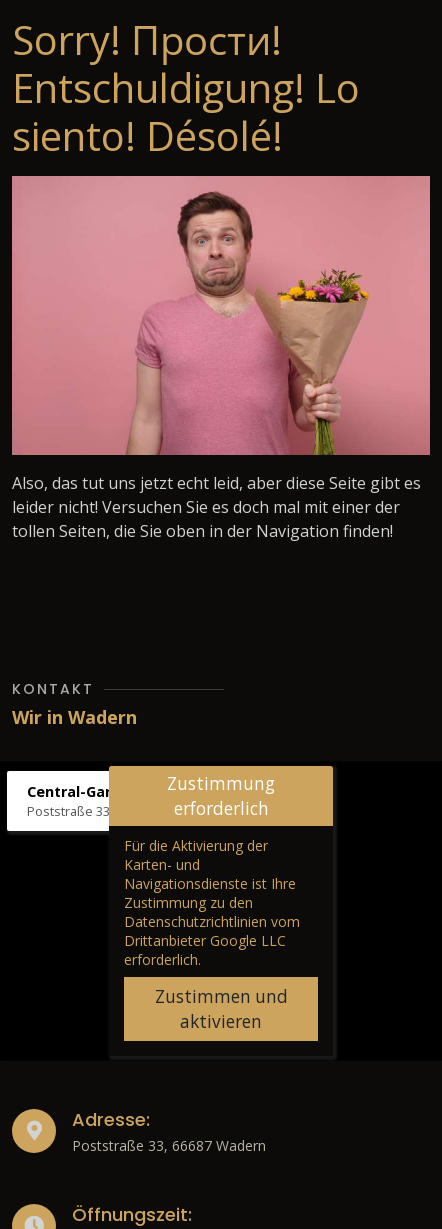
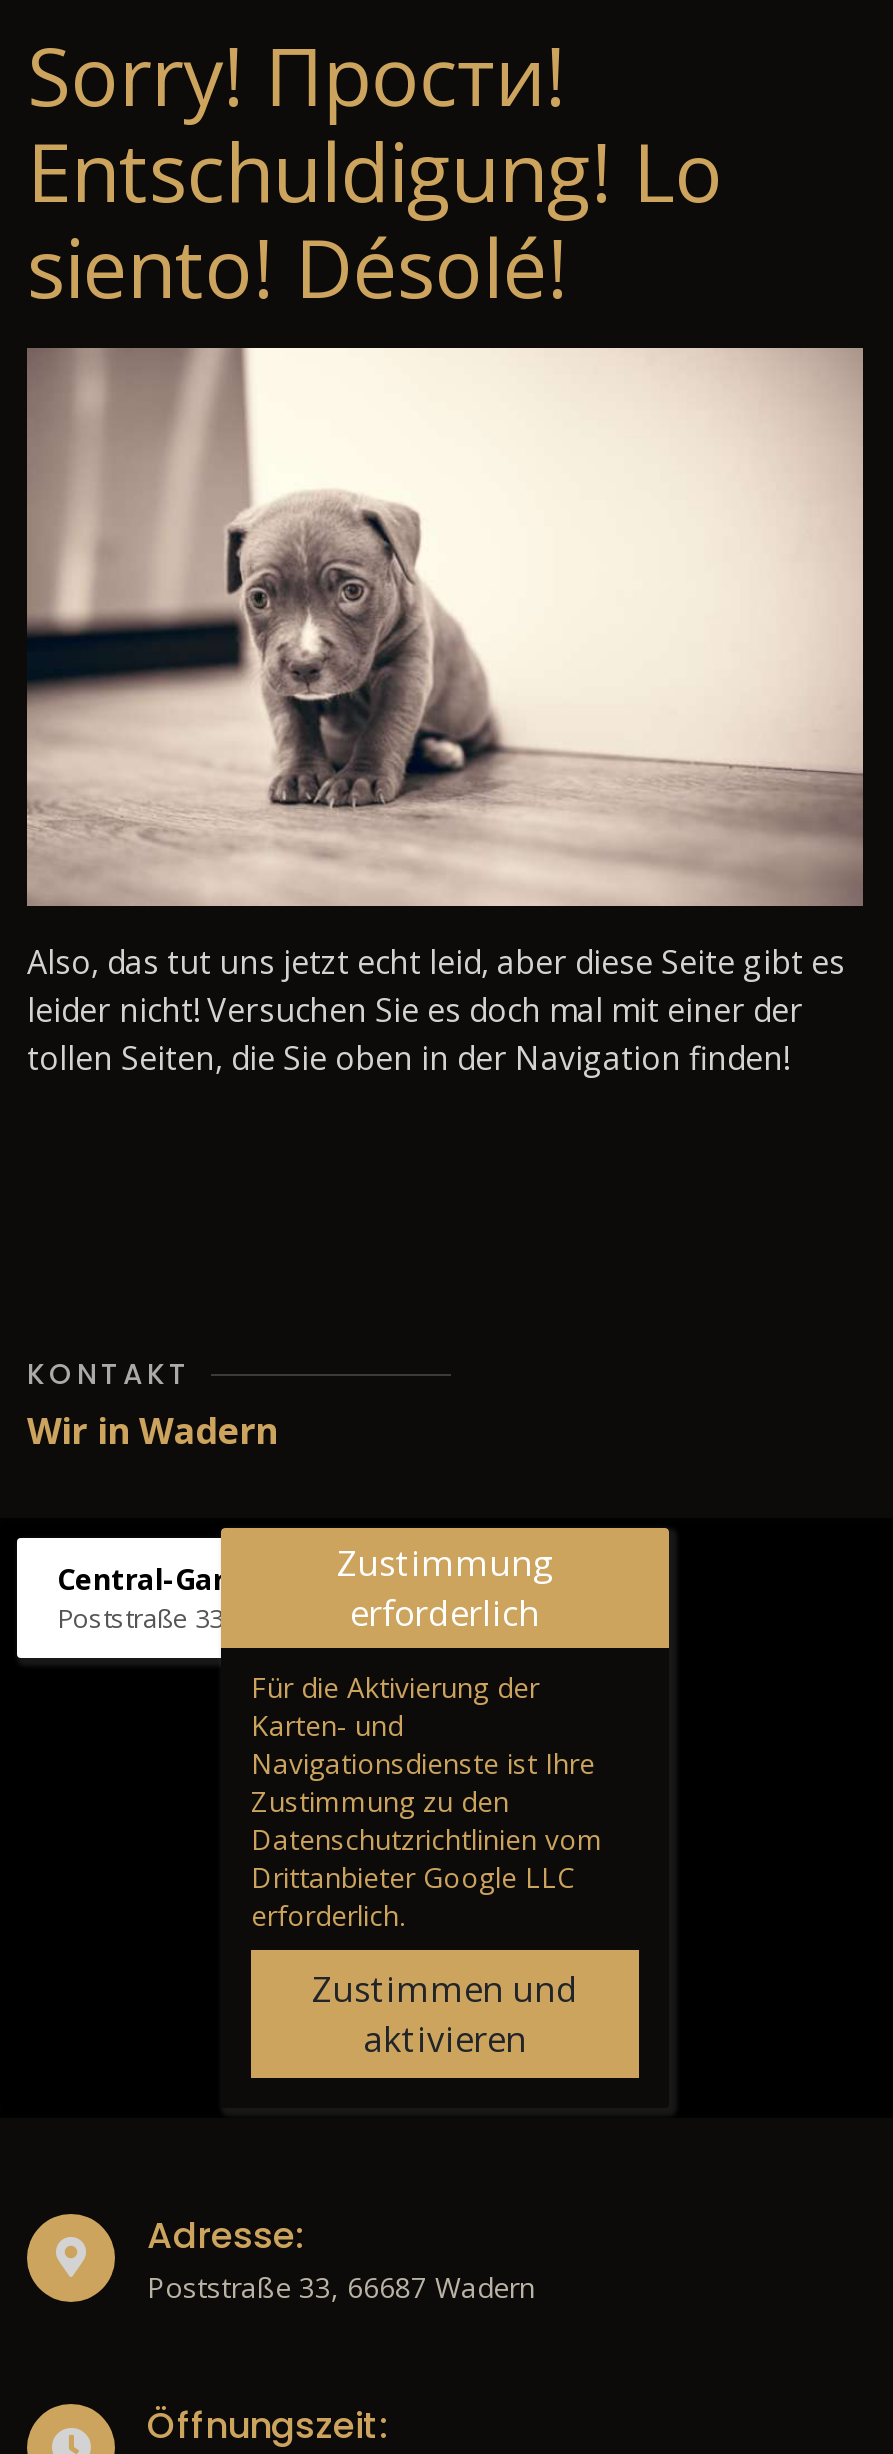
- [image]
+ [image]
